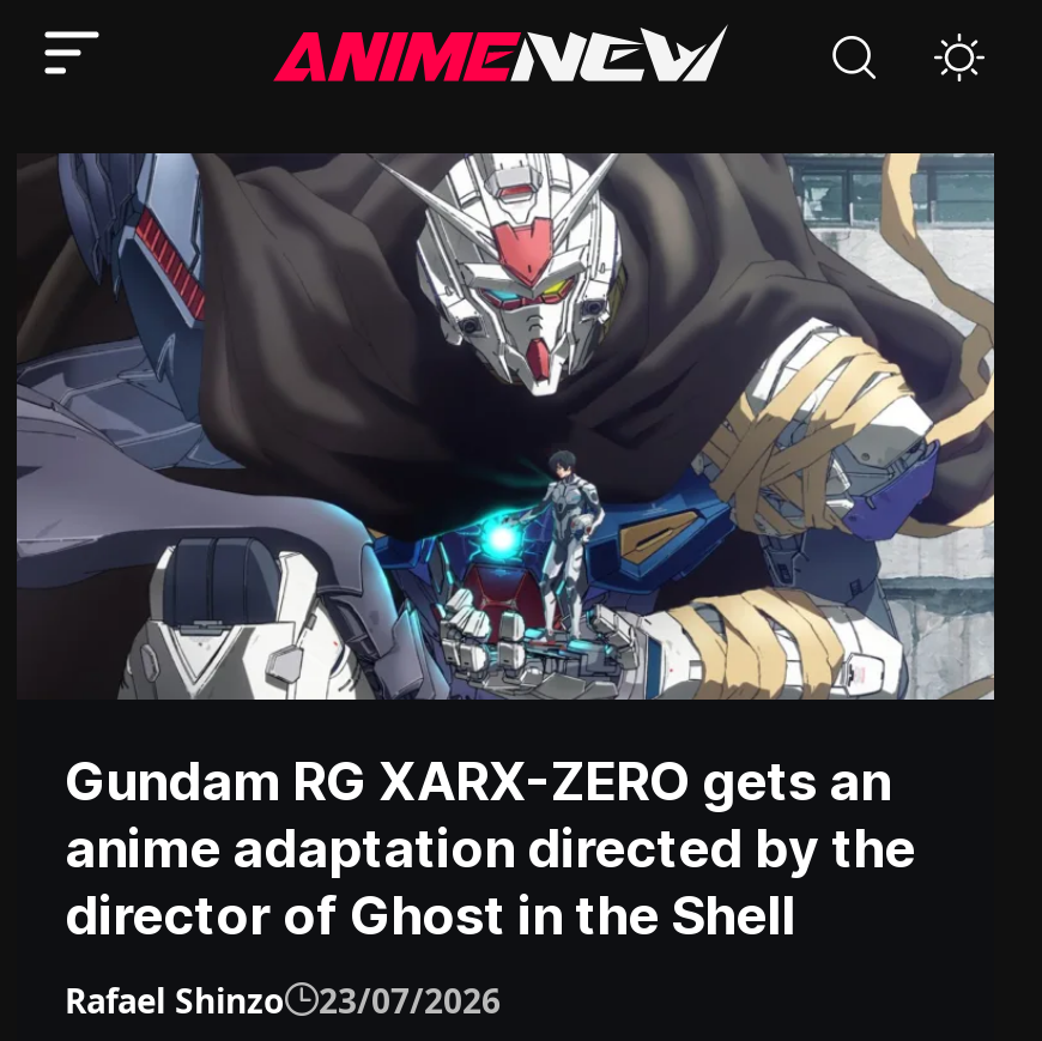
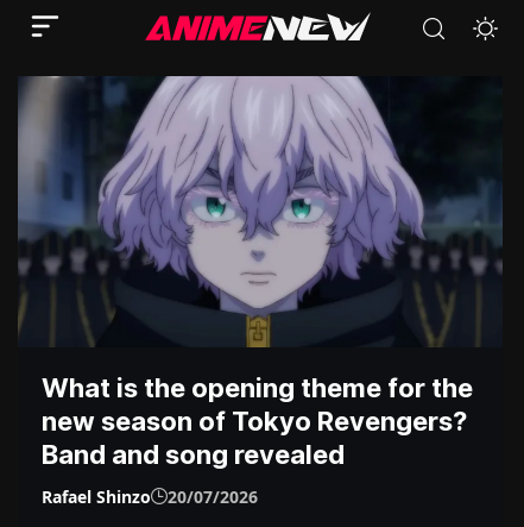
- [image]
- Gundam RG XARX-ZERO gets an
- anime adaptation directed by the
- director of Ghost in the Shell
+ [image]
+ What is the opening theme for the
+ new season of Tokyo Revengers?
+ Band and song revealed

- Rafael Shinzo 23/07/2026
+ Rafael Shinzo 20/07/2026
